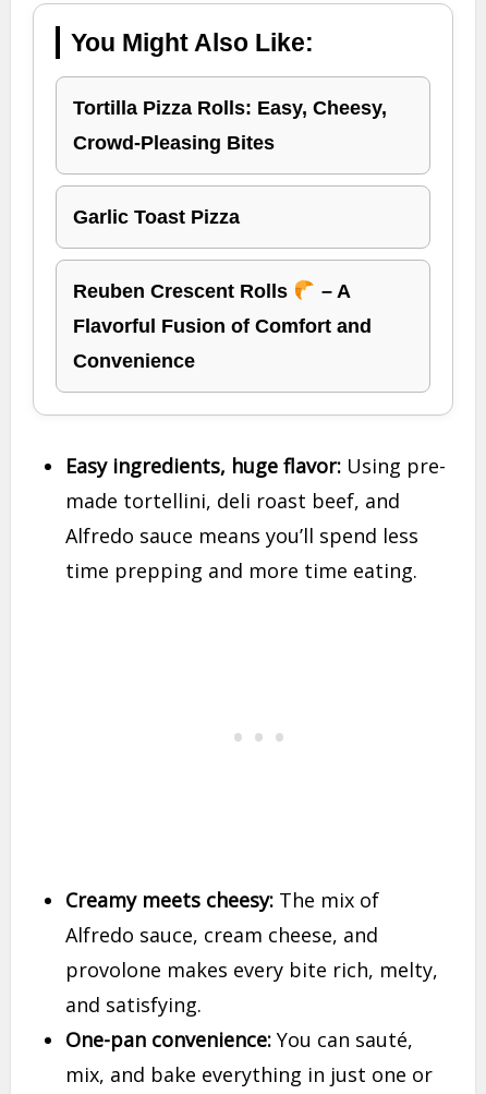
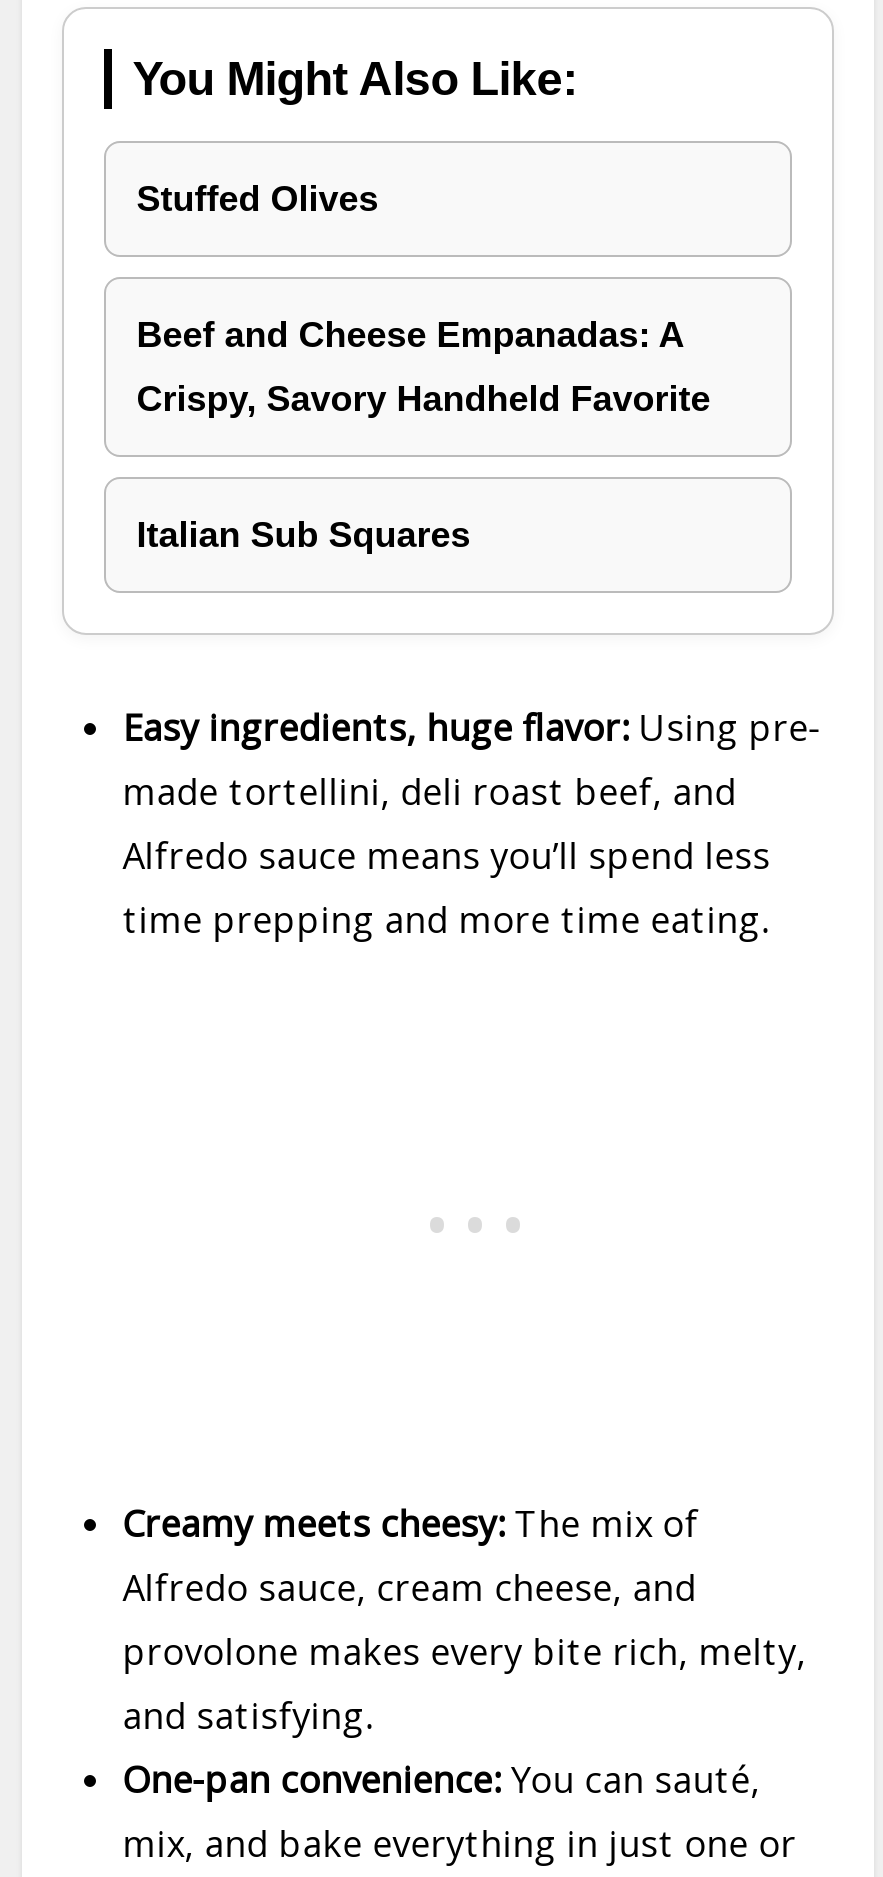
- Tortilla Pizza Rolls: Easy, Cheesy,
- Crowd-Pleasing Bites
- Garlic Toast Pizza
- Reuben Crescent Rolls
- – A
- Flavorful Fusion of Comfort and
- Convenience
+ Stuffed Olives
+ Beef and Cheese Empanadas: A
+ Crispy, Savory Handheld Favorite
+ Italian Sub Squares
